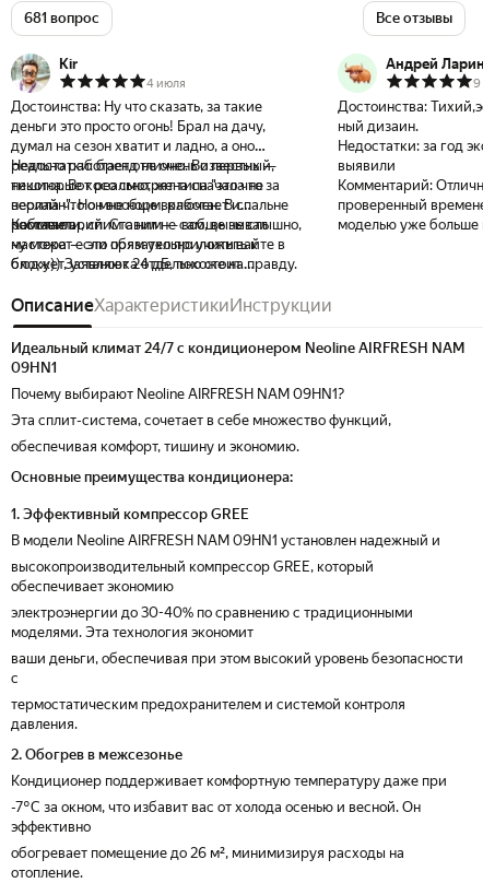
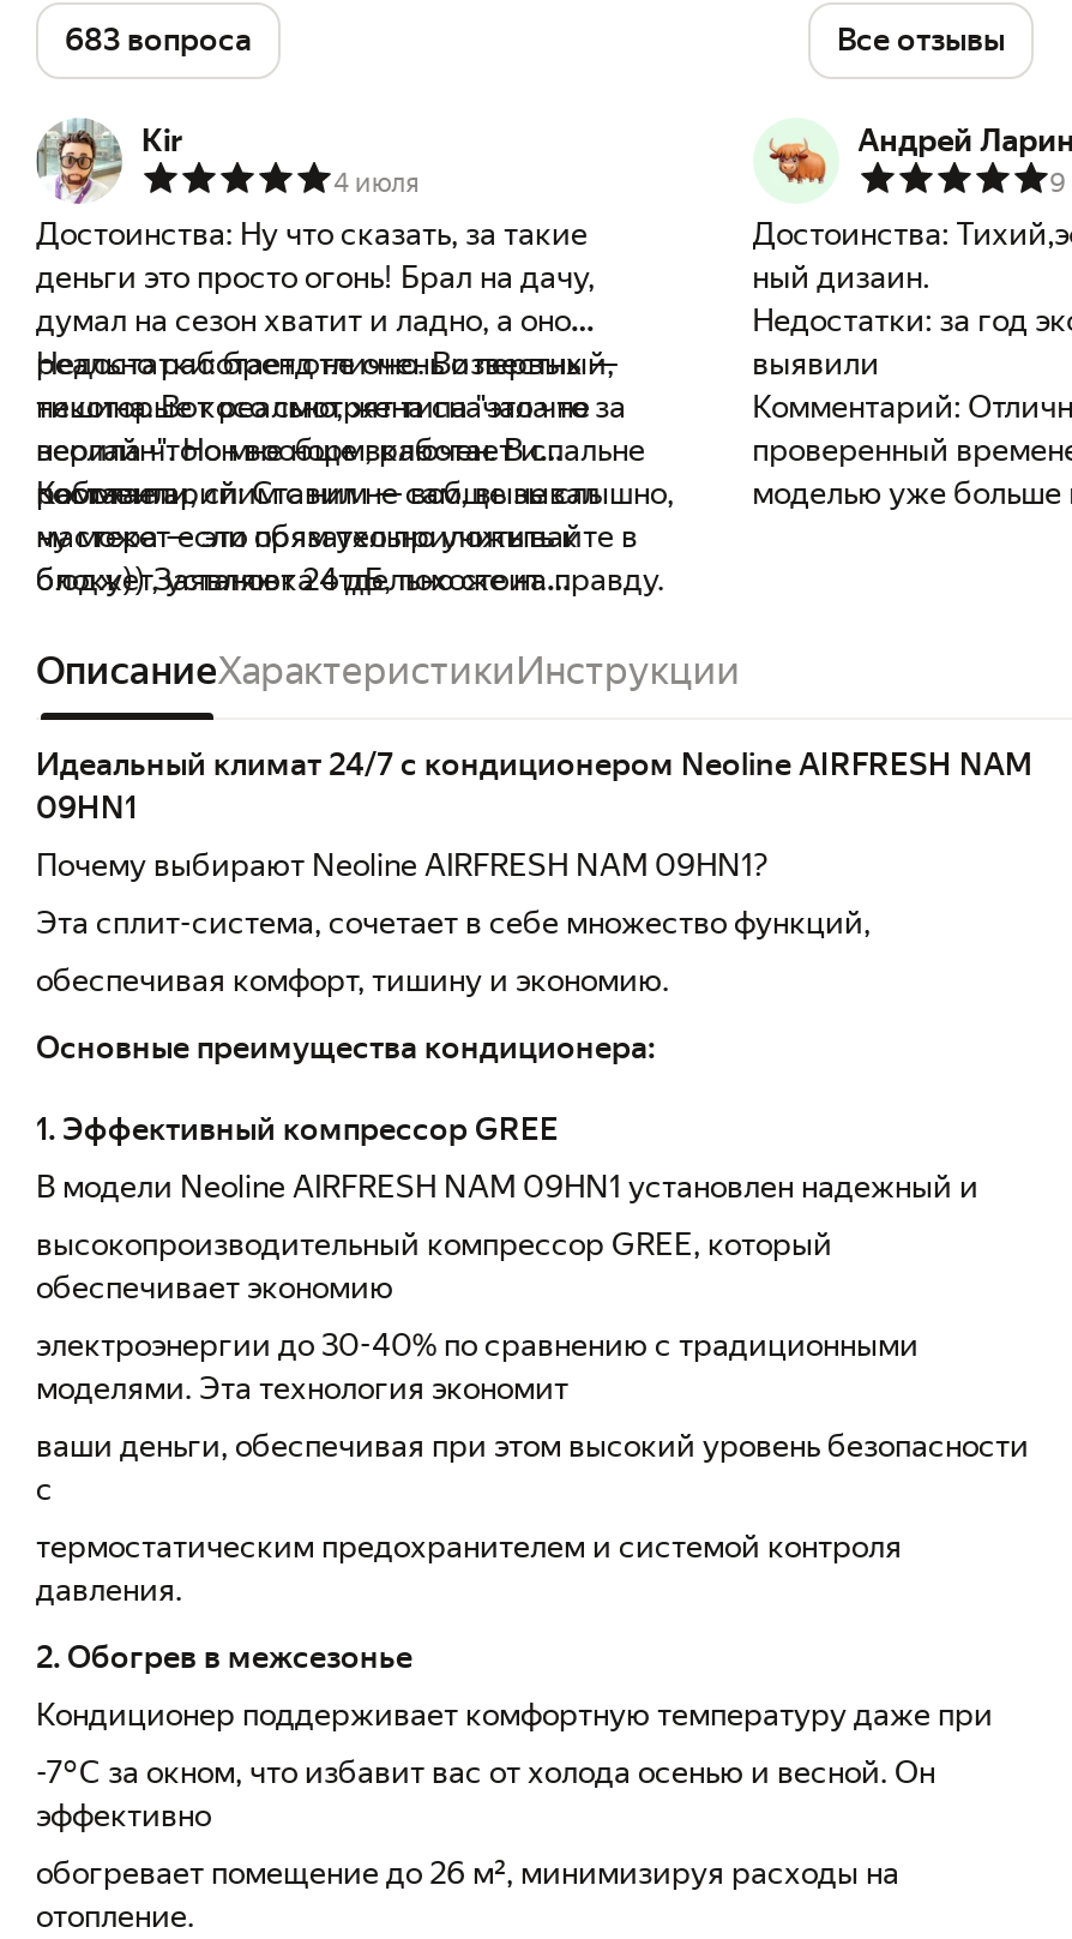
- 681 вопрос
+ 683 вопроса
